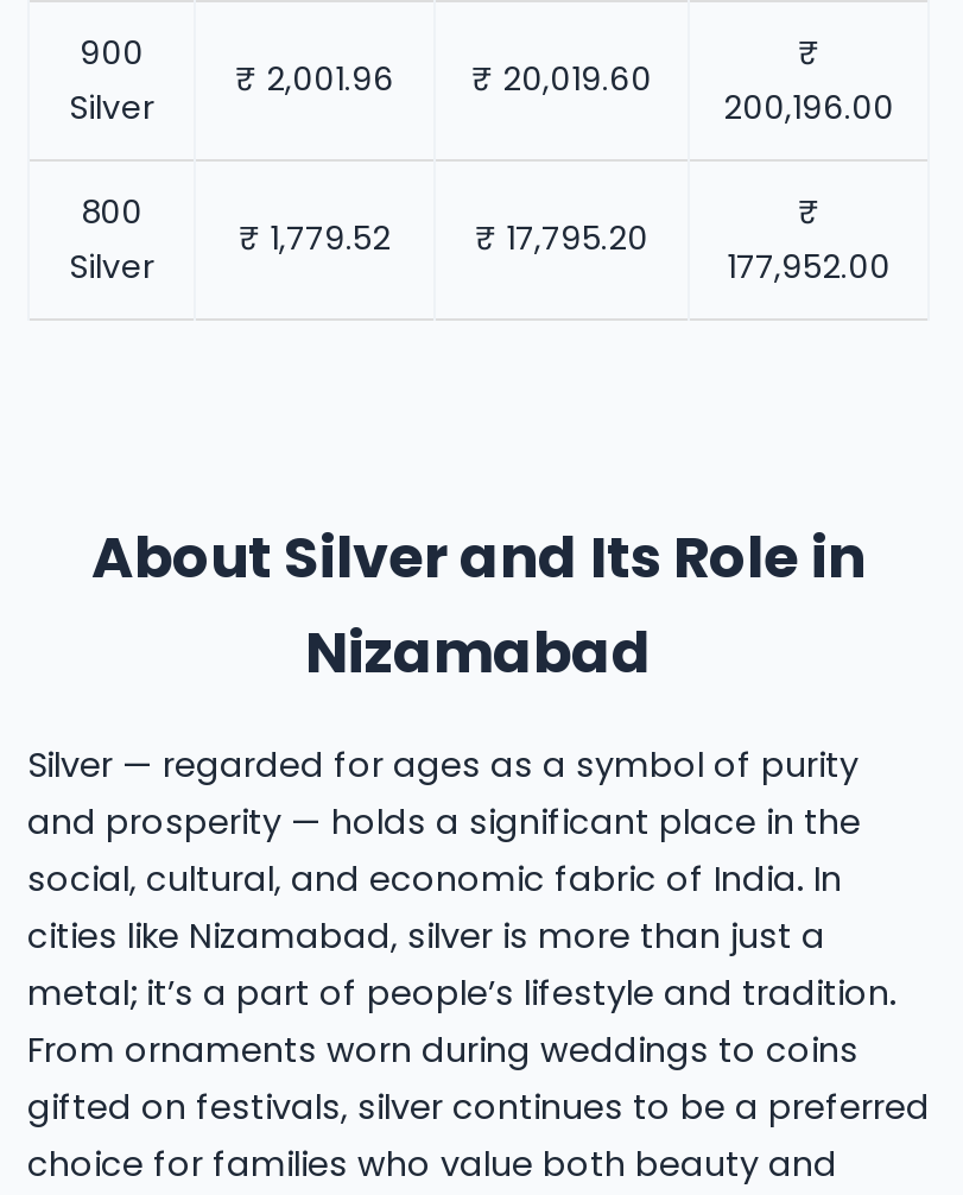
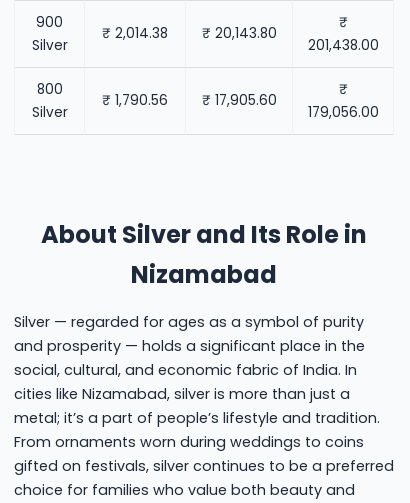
- ₹ 2,001.96
+ ₹ 2,014.38

- ₹ 20,019.60
+ ₹ 20,143.80

- 200,196.00
+ 201,438.00

- ₹ 1,779.52
+ ₹ 1,790.56

- ₹ 17,795.20
+ ₹ 17,905.60

- 177,952.00
+ 179,056.00
